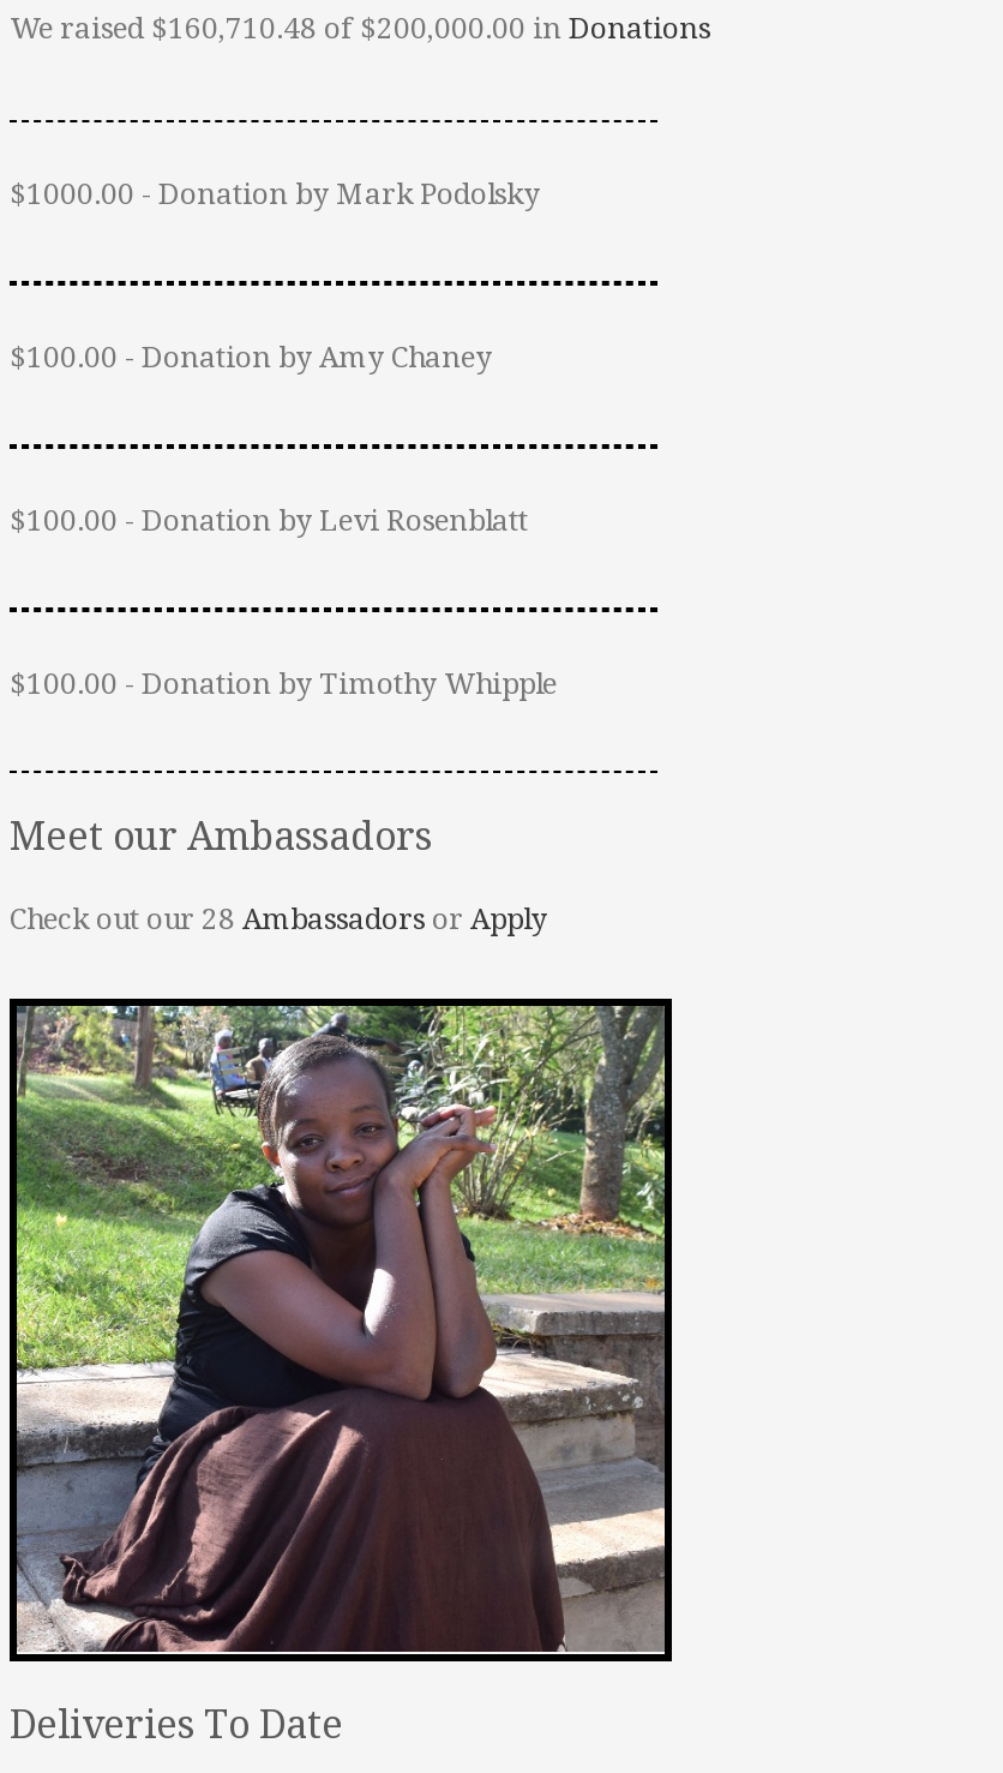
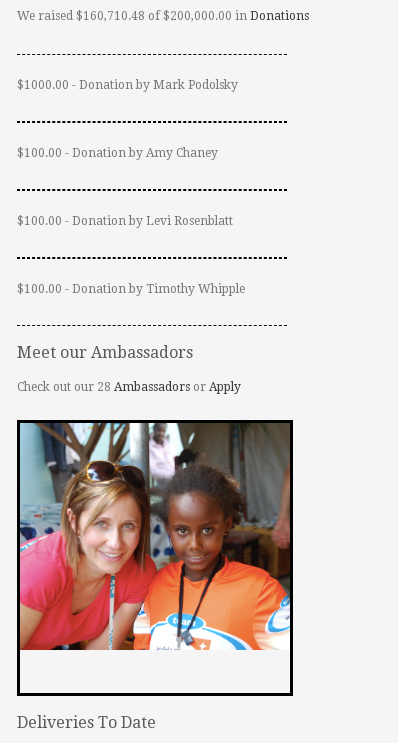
- [image]
+ [image]
